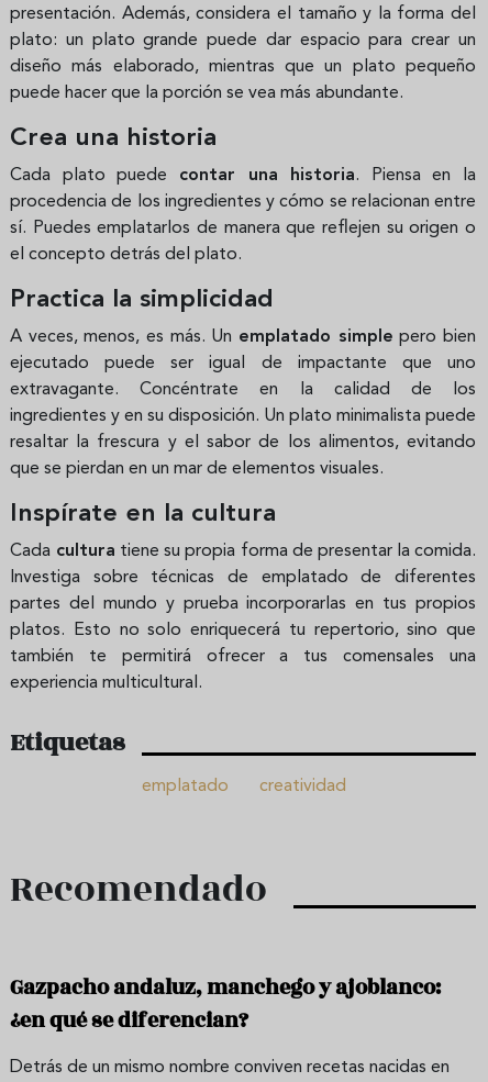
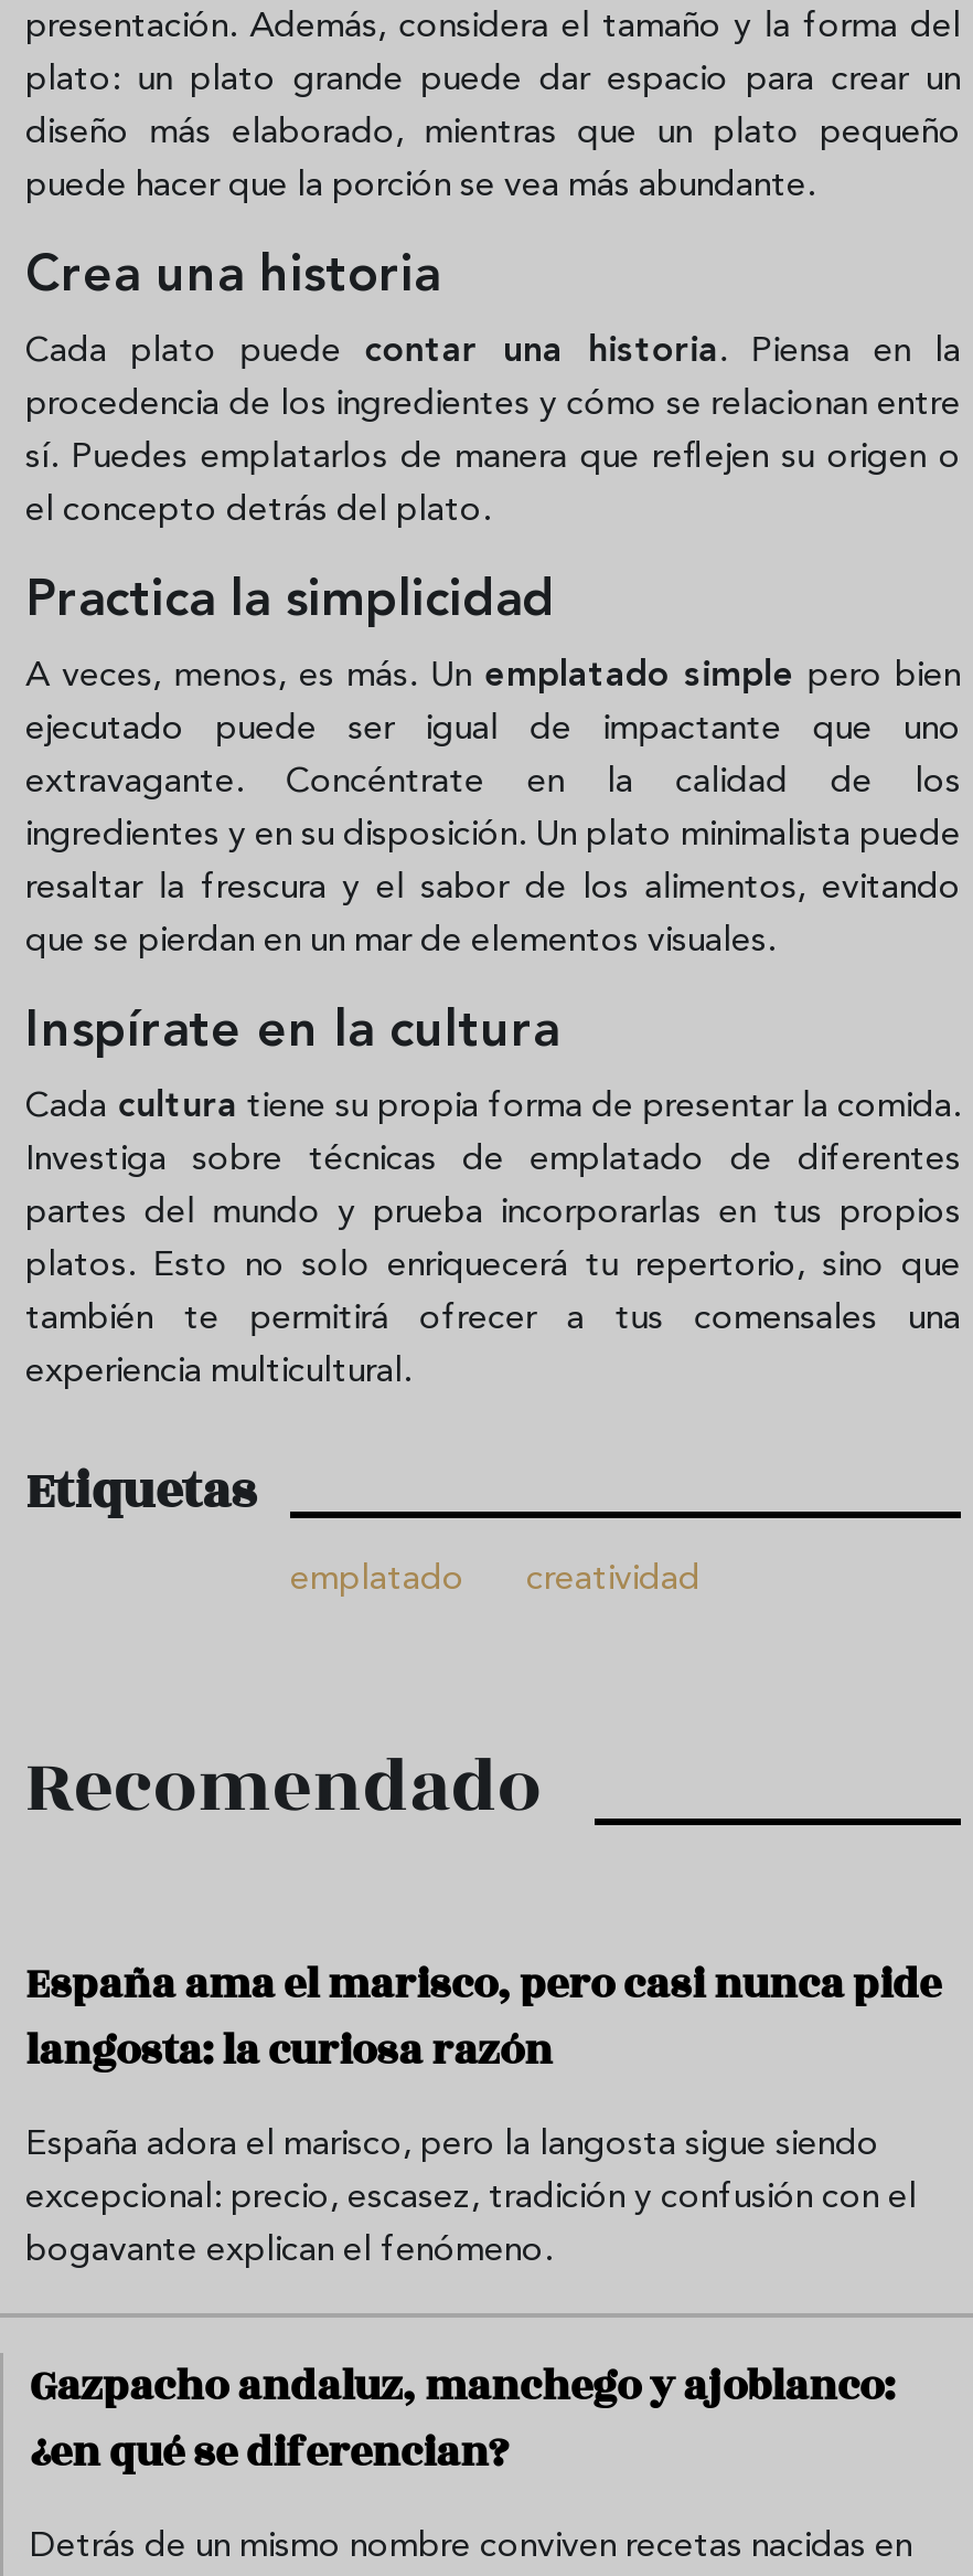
+ España ama el marisco, pero casi nunca pide
+ langosta: la curiosa razón
+ España adora el marisco, pero la langosta sigue siendo
+ excepcional: precio, escasez, tradición y confusión con el
+ bogavante explican el fenómeno.
